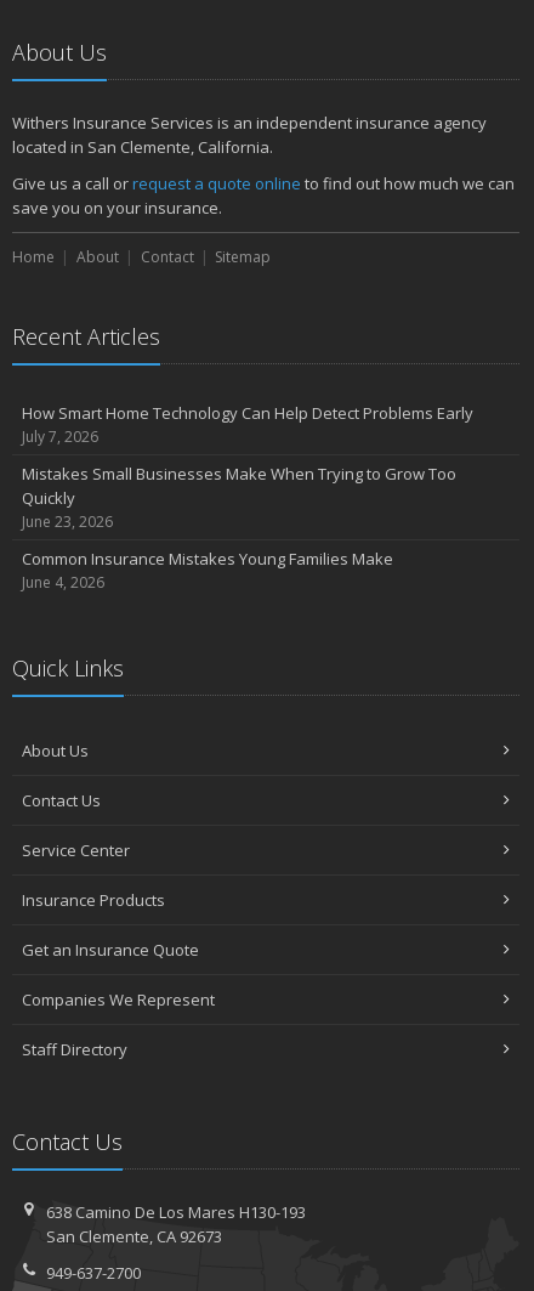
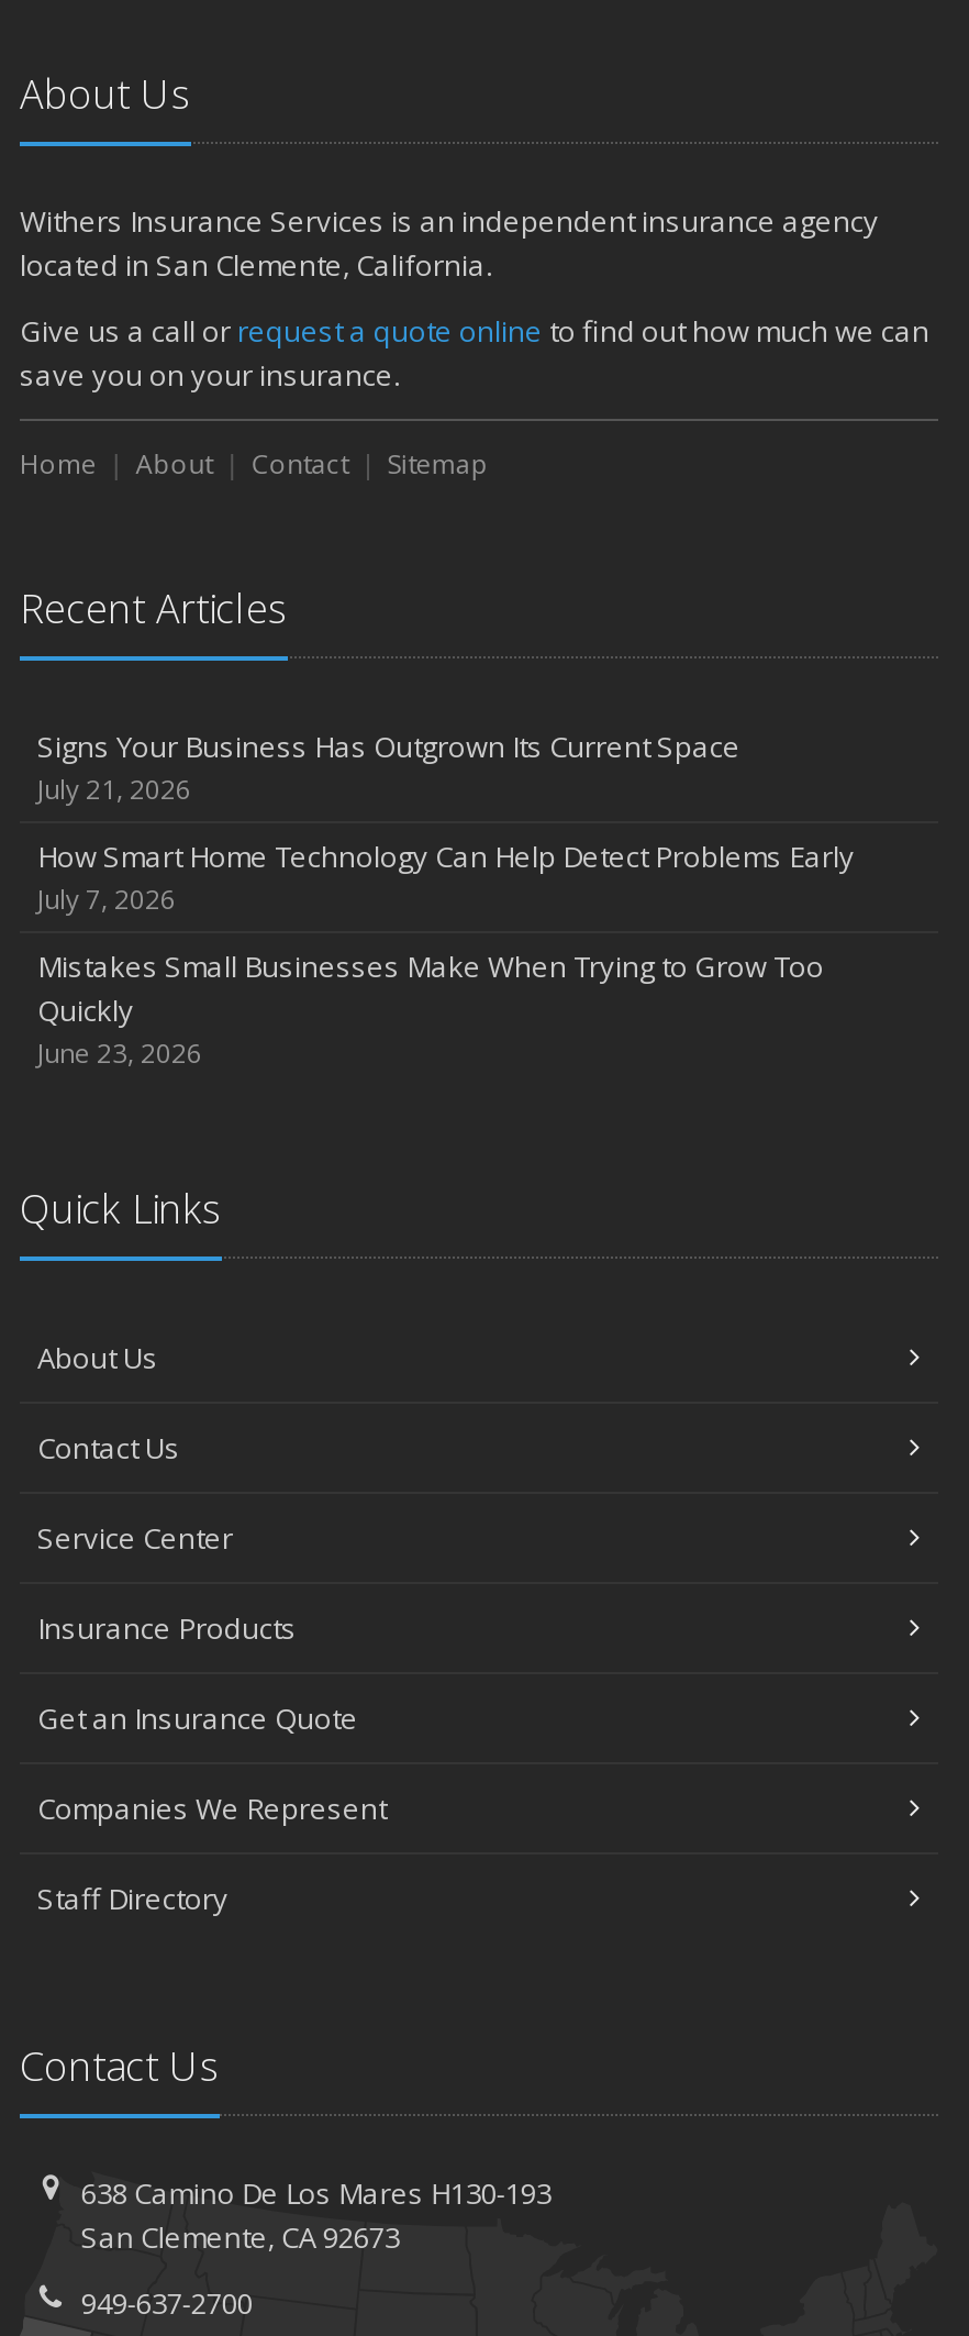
+ Signs Your Business Has Outgrown Its Current Space
+ July 21, 2026

moved down: How Smart Home Technology Can Help Detect Problems Early | July 7, 2026 | Mistakes Small Businesses Make When Trying to Grow Too | Quickly | June 23, 2026

- Common Insurance Mistakes Young Families Make
- June 4, 2026
